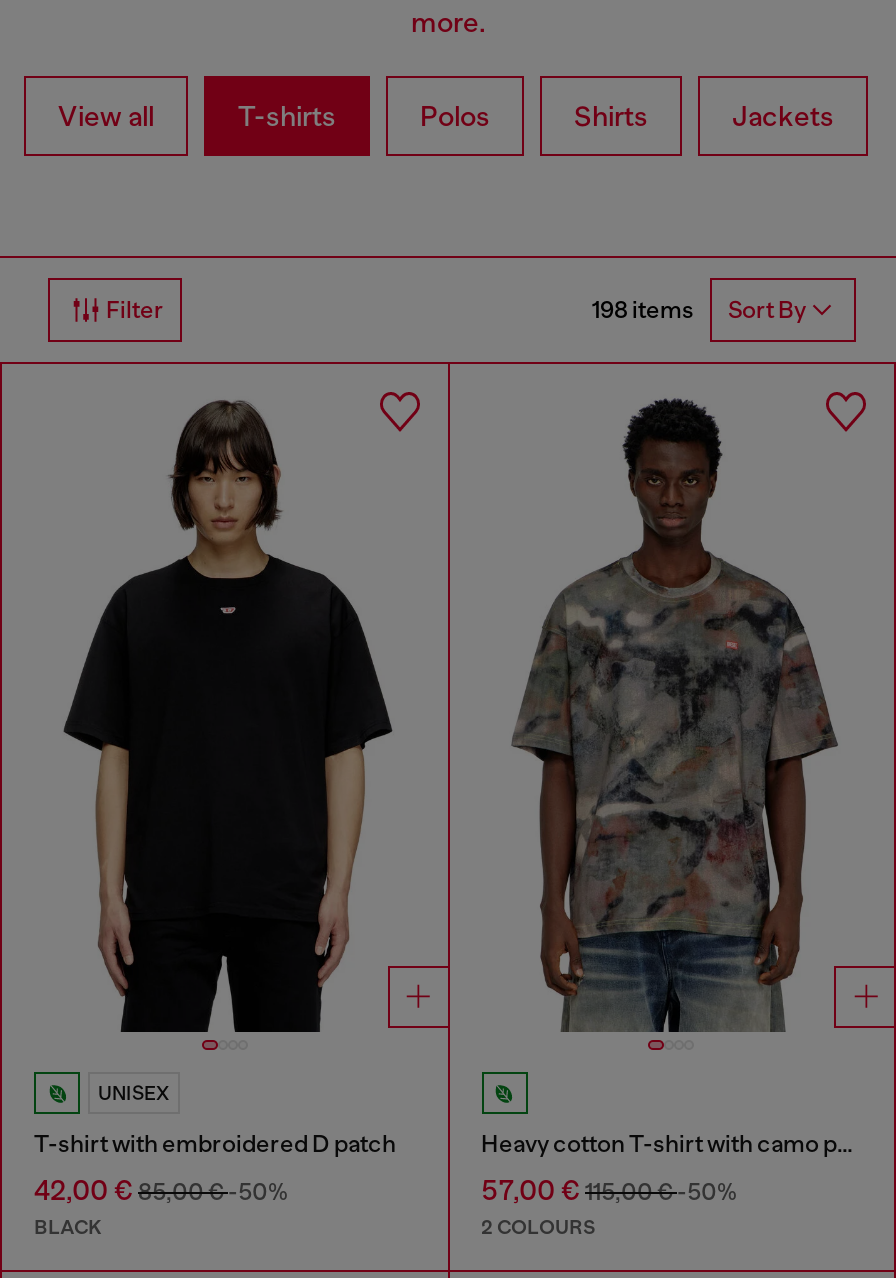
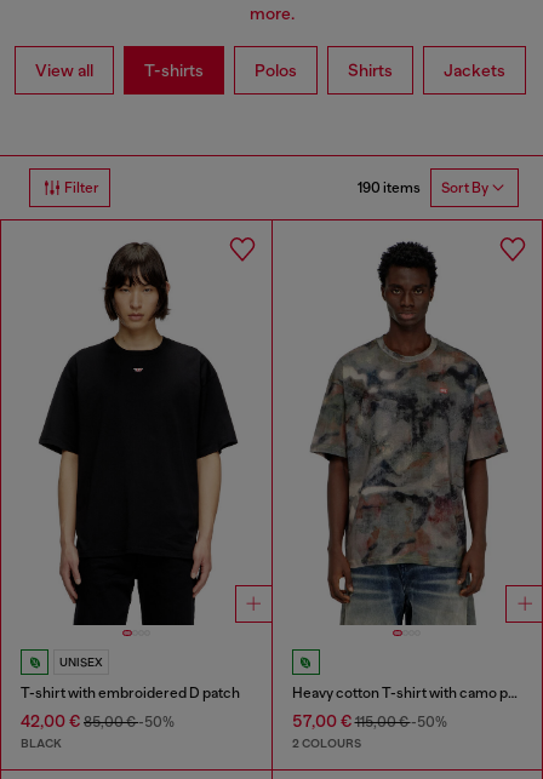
- 198 items Sort By
+ 190 items Sort By
